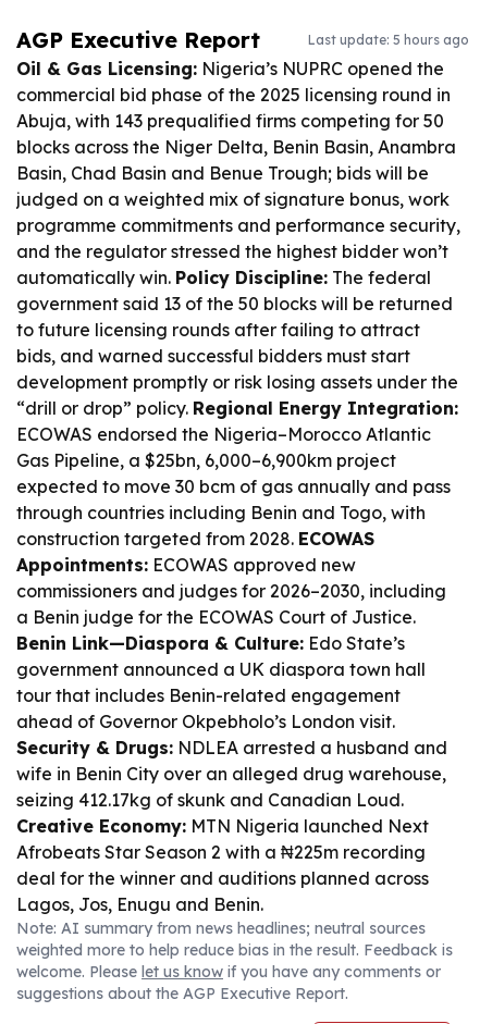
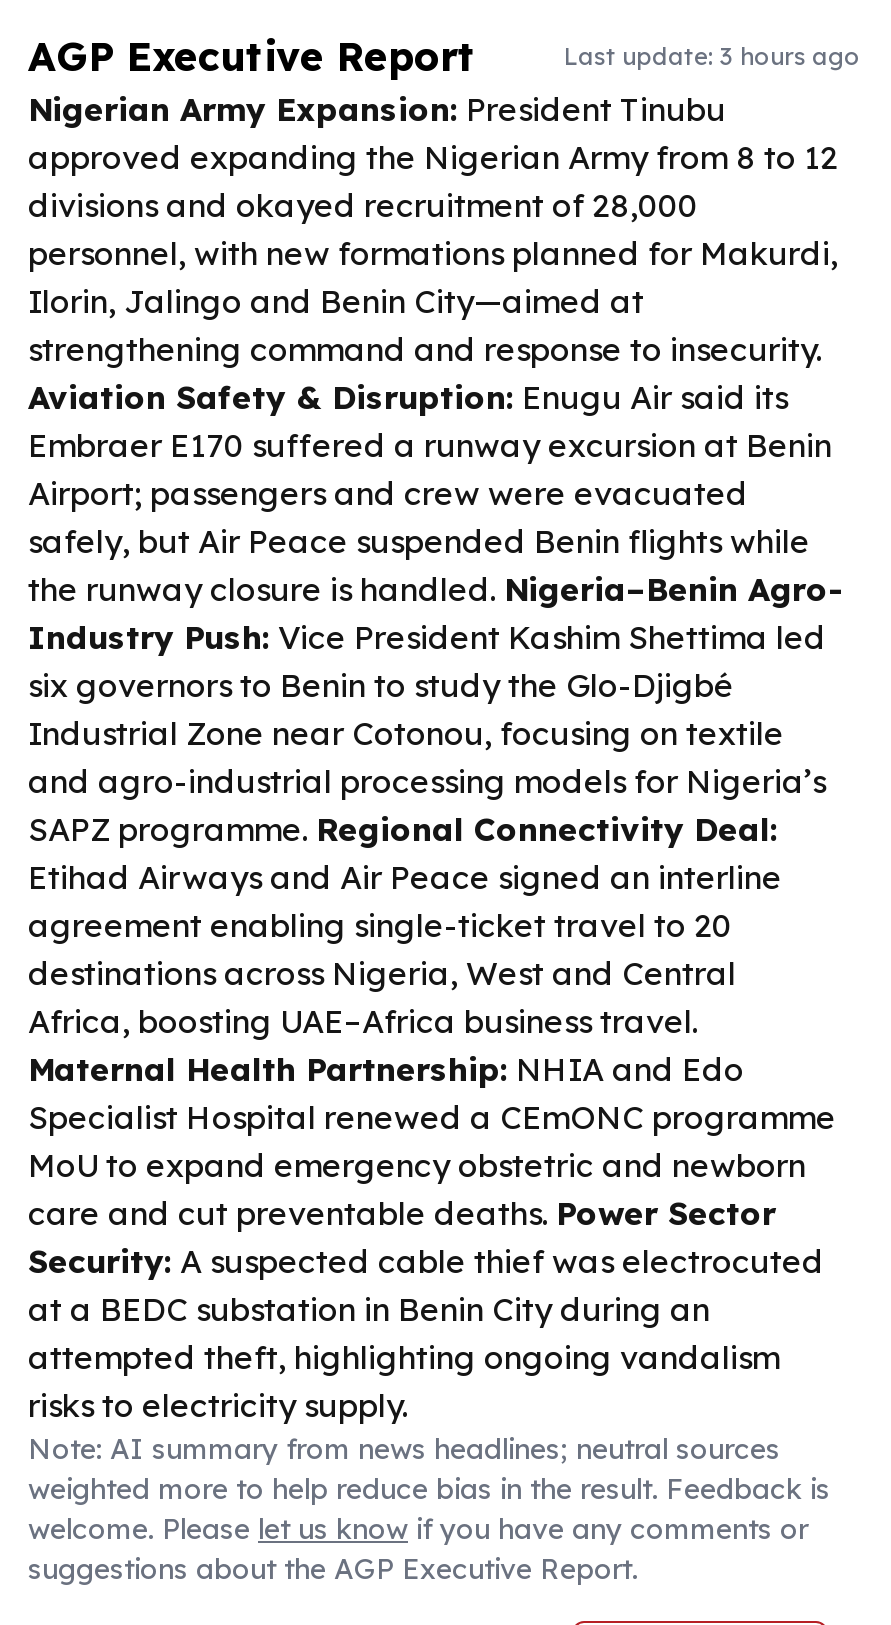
- Last update: 5 hours ago
- Oil & Gas Licensing: Nigeria’s NUPRC opened the
- commercial bid phase of the 2025 licensing round in
- Abuja, with 143 prequalified firms competing for 50
- blocks across the Niger Delta, Benin Basin, Anambra
- Basin, Chad Basin and Benue Trough; bids will be
- judged on a weighted mix of signature bonus, work
- programme commitments and performance security,
- and the regulator stressed the highest bidder won’t
- automatically win. Policy Discipline: The federal
- government said 13 of the 50 blocks will be returned
- to future licensing rounds after failing to attract
- bids, and warned successful bidders must start
- development promptly or risk losing assets under the
- “drill or drop” policy. Regional Energy Integration:
- ECOWAS endorsed the Nigeria–Morocco Atlantic
- Gas Pipeline, a $25bn, 6,000–6,900km project
- expected to move 30 bcm of gas annually and pass
- through countries including Benin and Togo, with
- construction targeted from 2028. ECOWAS
- Appointments: ECOWAS approved new
- commissioners and judges for 2026–2030, including
- a Benin judge for the ECOWAS Court of Justice.
- Benin Link—Diaspora & Culture: Edo State’s
- government announced a UK diaspora town hall
- tour that includes Benin-related engagement
- ahead of Governor Okpebholo’s London visit.
- Security & Drugs: NDLEA arrested a husband and
- wife in Benin City over an alleged drug warehouse,
- seizing 412.17kg of skunk and Canadian Loud.
- Creative Economy: MTN Nigeria launched Next
- Afrobeats Star Season 2 with a ₦225m recording
- deal for the winner and auditions planned across
- Lagos, Jos, Enugu and Benin.
+ Last update: 3 hours ago
+ Nigerian Army Expansion: President Tinubu
+ approved expanding the Nigerian Army from 8 to 12
+ divisions and okayed recruitment of 28,000
+ personnel, with new formations planned for Makurdi,
+ Ilorin, Jalingo and Benin City—aimed at
+ strengthening command and response to insecurity.
+ Aviation Safety & Disruption: Enugu Air said its
+ Embraer E170 suffered a runway excursion at Benin
+ Airport; passengers and crew were evacuated
+ safely, but Air Peace suspended Benin flights while
+ the runway closure is handled. Nigeria–Benin Agro-
+ Industry Push: Vice President Kashim Shettima led
+ six governors to Benin to study the Glo-Djigbé
+ Industrial Zone near Cotonou, focusing on textile
+ and agro-industrial processing models for Nigeria’s
+ SAPZ programme. Regional Connectivity Deal:
+ Etihad Airways and Air Peace signed an interline
+ agreement enabling single-ticket travel to 20
+ destinations across Nigeria, West and Central
+ Africa, boosting UAE–Africa business travel.
+ Maternal Health Partnership: NHIA and Edo
+ Specialist Hospital renewed a CEmONC programme
+ MoU to expand emergency obstetric and newborn
+ care and cut preventable deaths. Power Sector
+ Security: A suspected cable thief was electrocuted
+ at a BEDC substation in Benin City during an
+ attempted theft, highlighting ongoing vandalism
+ risks to electricity supply.
